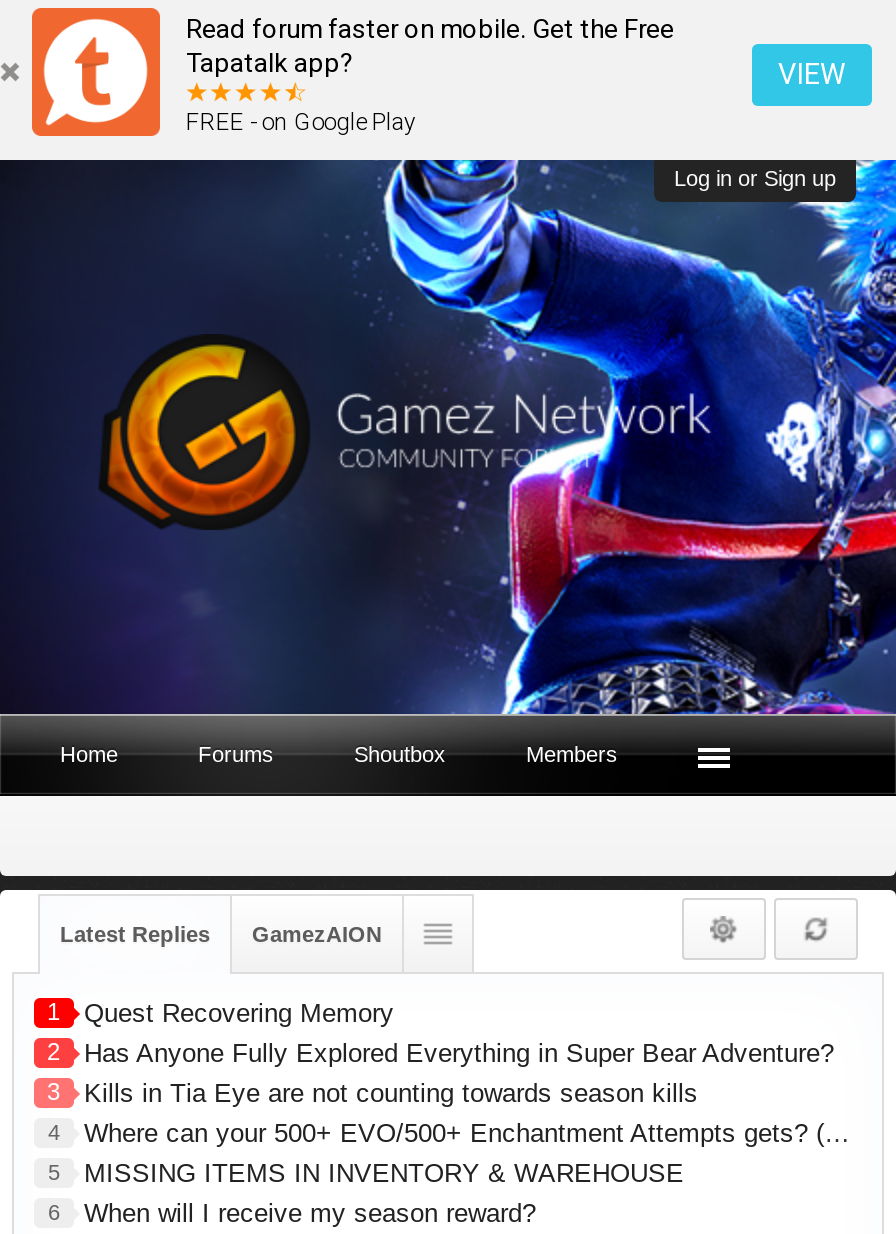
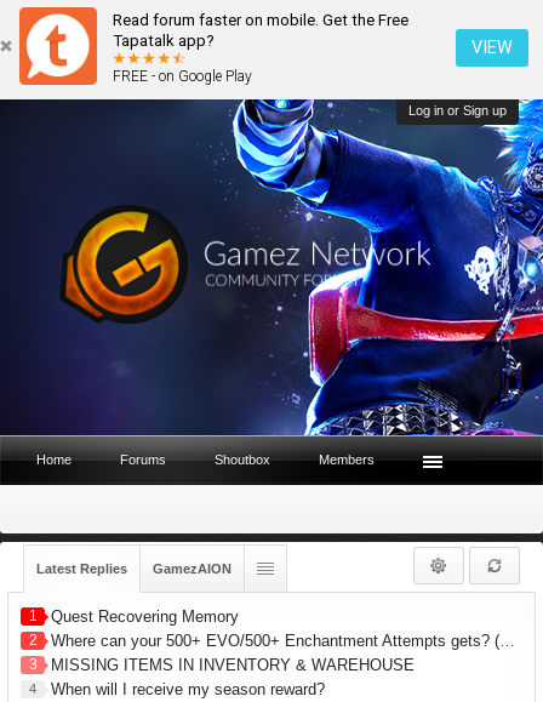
- Has Anyone Fully Explored Everything in Super Bear Adventure?
- 3
- Kills in Tia Eye are not counting towards season kills
- 4

- 5 MISSING ITEMS IN INVENTORY & WAREHOUSE
+ 3 MISSING ITEMS IN INVENTORY & WAREHOUSE

- 6 When will I receive my season reward?
+ 4 When will I receive my season reward?
